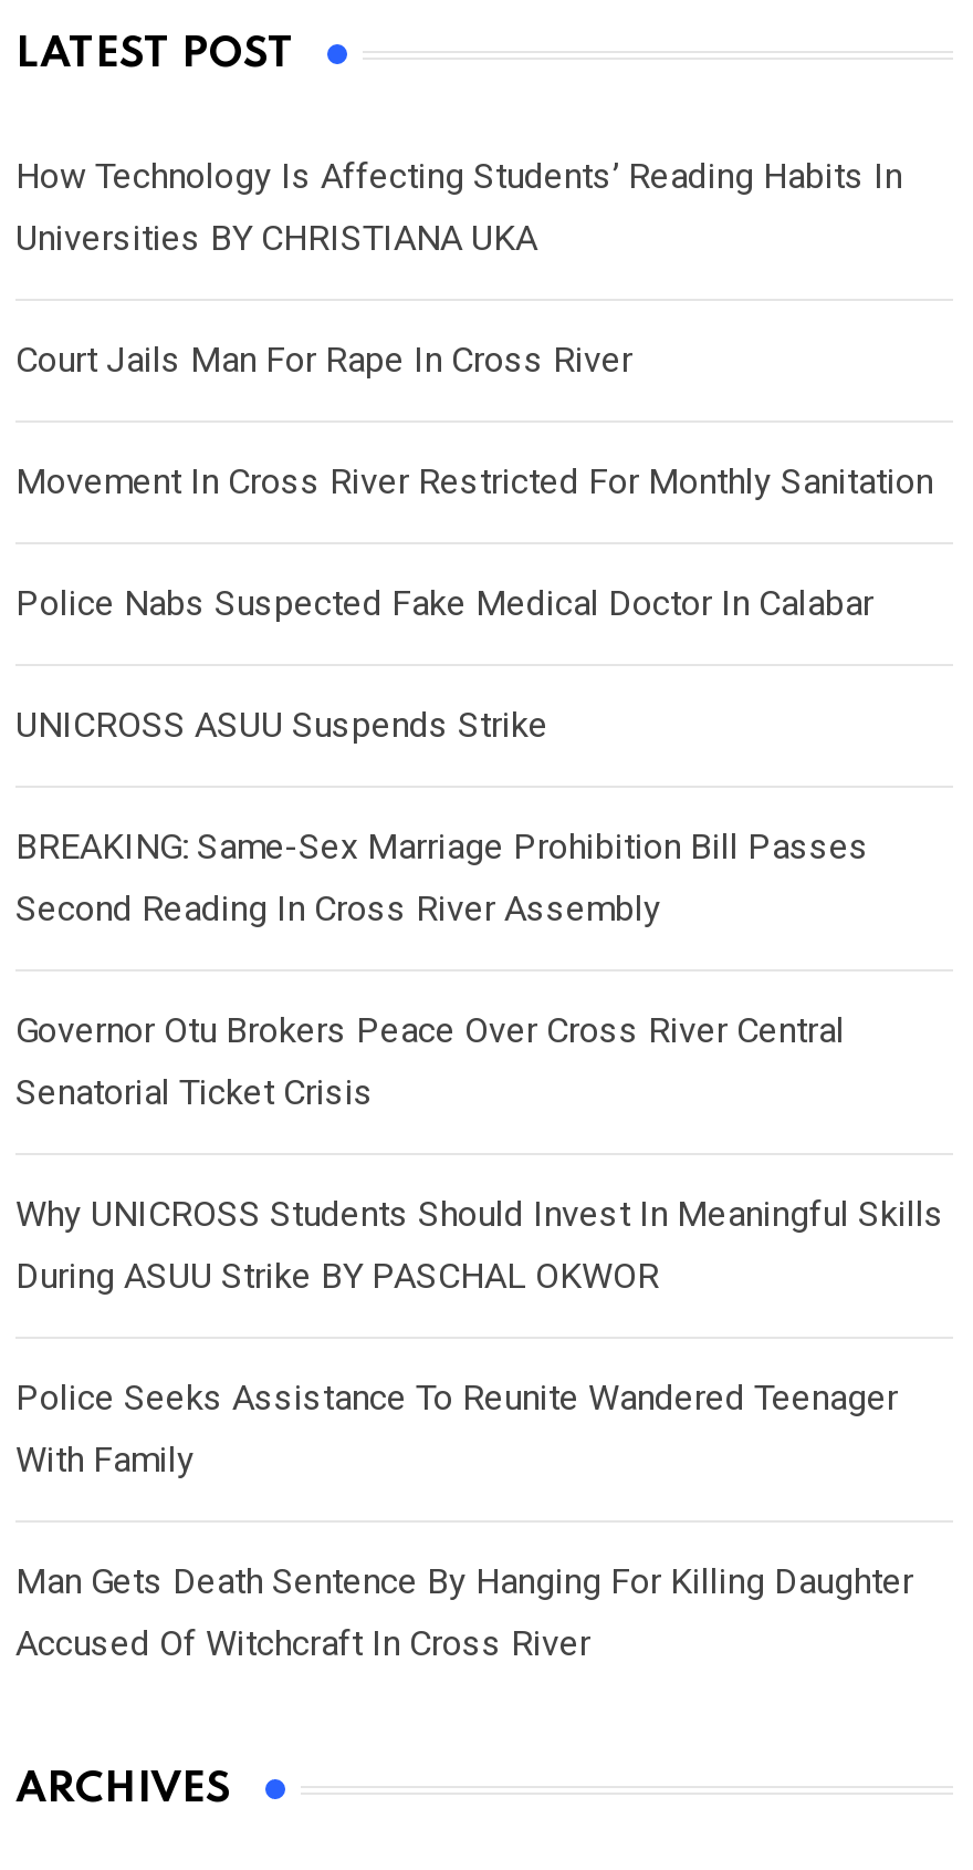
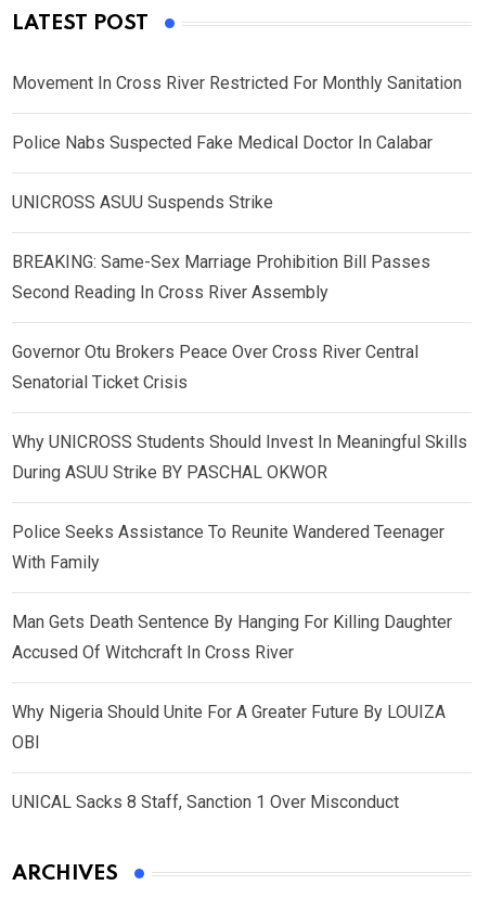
- How Technology Is Affecting Students’ Reading Habits In
- Universities BY CHRISTIANA UKA
- Court Jails Man For Rape In Cross River

moved up: Movement In Cross River Restricted For Monthly Sanitation | Police Nabs Suspected Fake Medical Doctor In Calabar | UNICROSS ASUU Suspends Strike | ... | Man Gets Death Sentence By Hanging For Killing Daughter | Accused Of Witchcraft In Cross River

+ Why Nigeria Should Unite For A Greater Future By LOUIZA
+ OBI
+ UNICAL Sacks 8 Staff, Sanction 1 Over Misconduct
